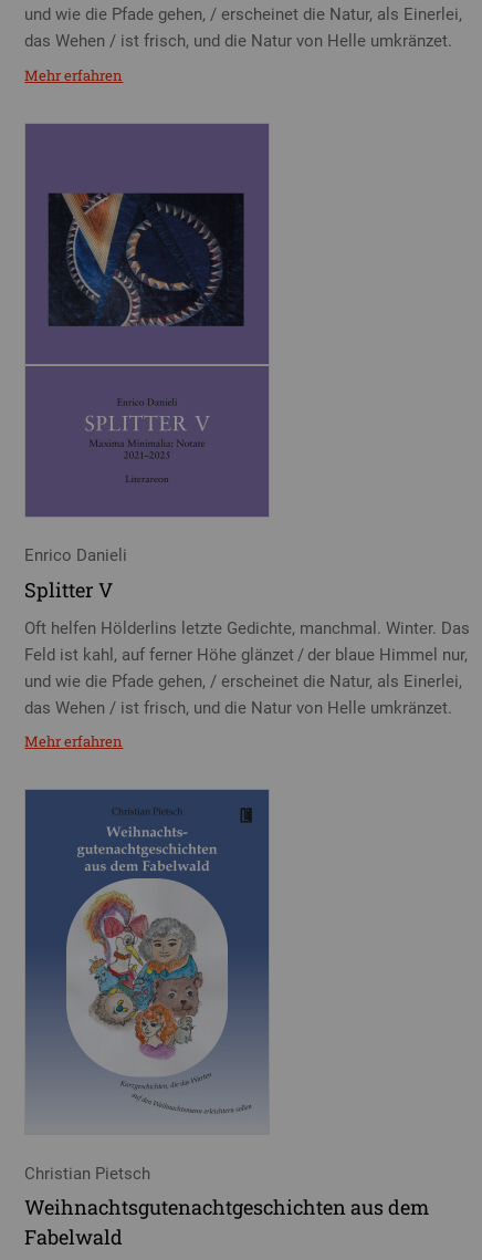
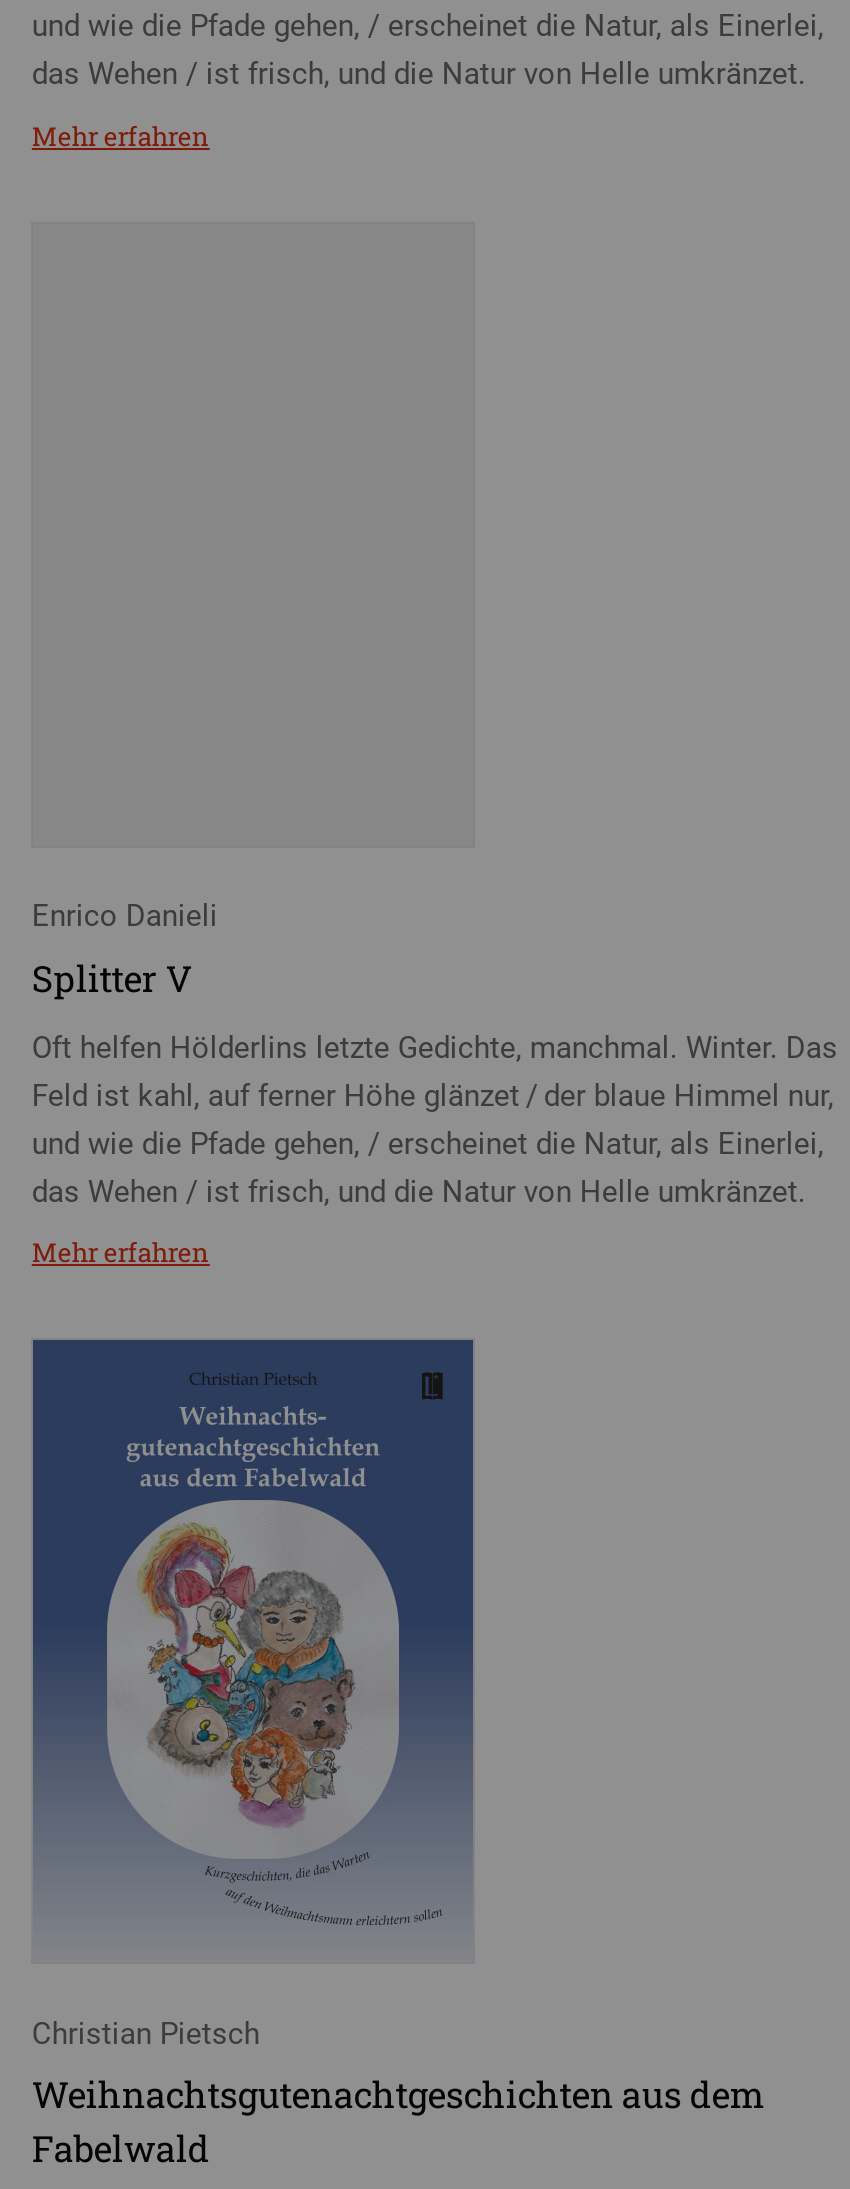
- [image]
